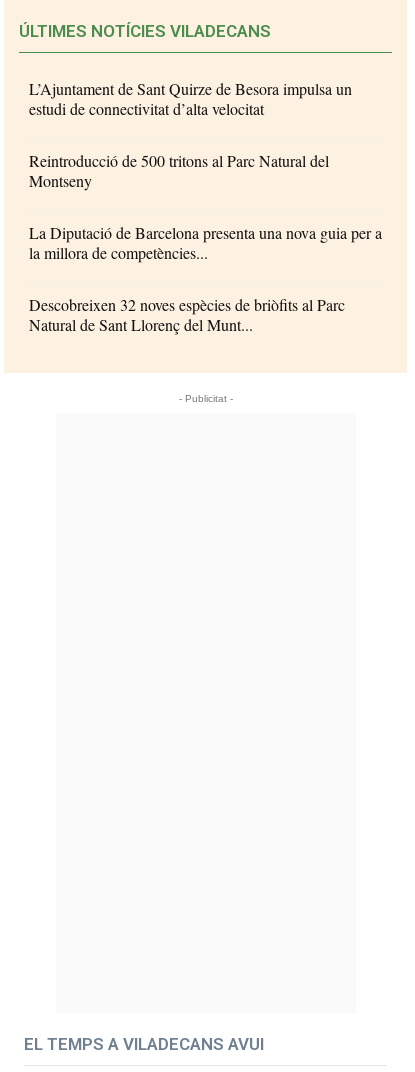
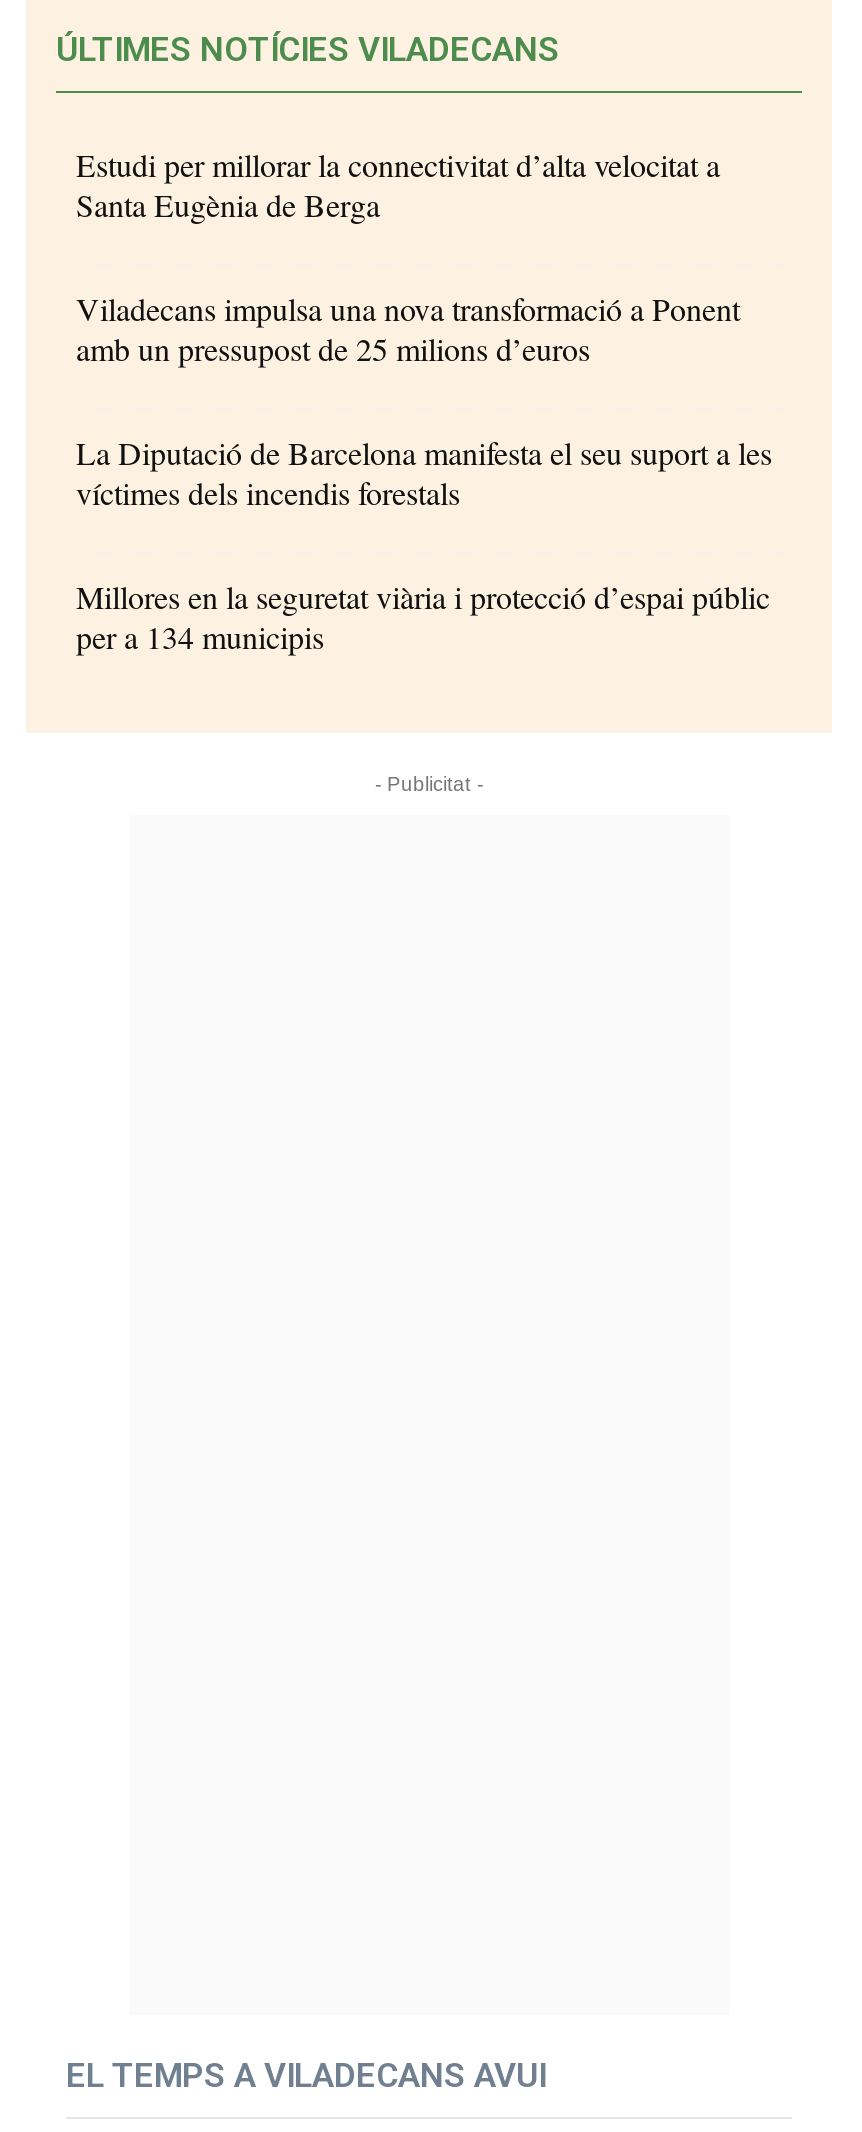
- L’Ajuntament de Sant Quirze de Besora impulsa un
- estudi de connectivitat d’alta velocitat
+ Estudi per millorar la connectivitat d’alta velocitat a
+ Santa Eugènia de Berga

- Reintroducció de 500 tritons al Parc Natural del
- Montseny
+ Viladecans impulsa una nova transformació a Ponent
+ amb un pressupost de 25 milions d’euros

- La Diputació de Barcelona presenta una nova guia per a
- la millora de competències...
+ La Diputació de Barcelona manifesta el seu suport a les
+ víctimes dels incendis forestals

- Descobreixen 32 noves espècies de briòfits al Parc
- Natural de Sant Llorenç del Munt...
+ Millores en la seguretat viària i protecció d’espai públic
+ per a 134 municipis
